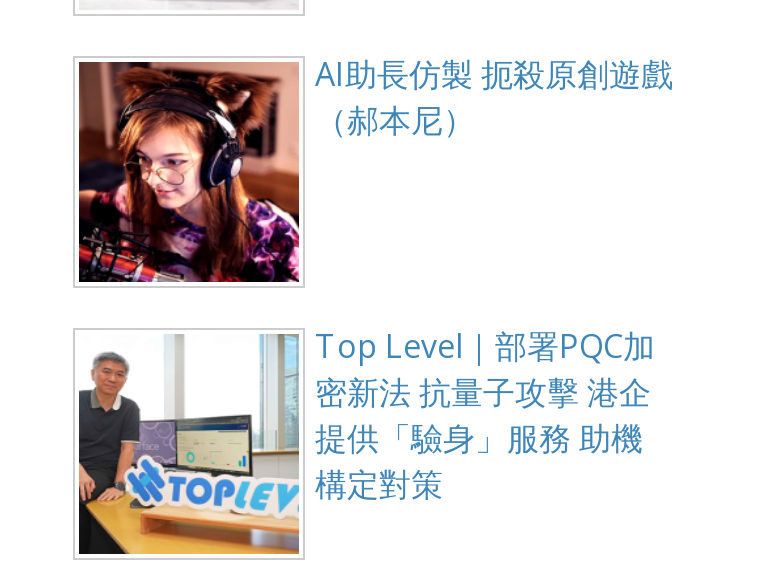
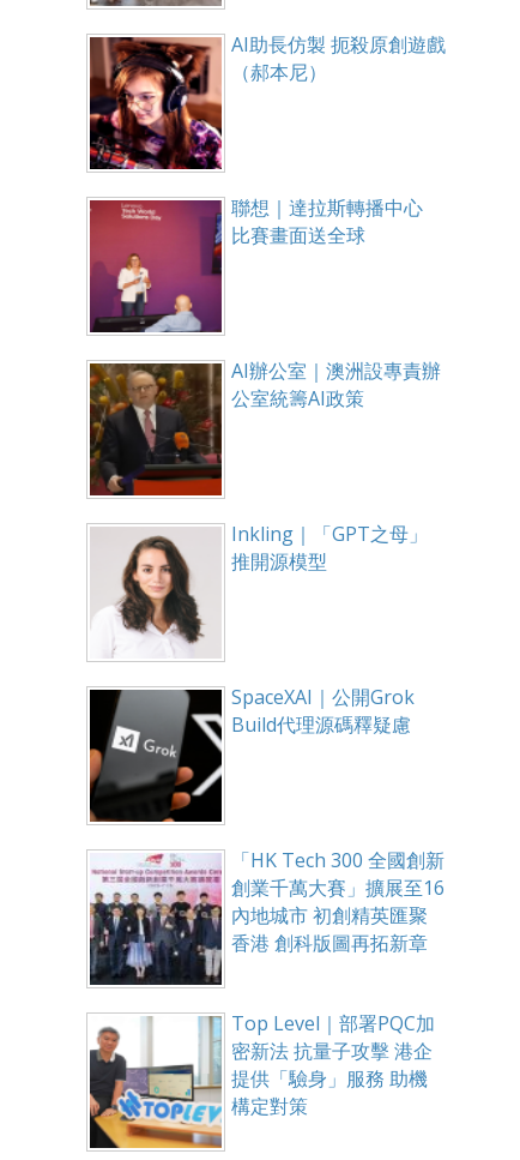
+ [image]
+ 聯想｜達拉斯轉播中心
+ 比賽畫面送全球

+ [image]
+ AI辦公室｜澳洲設專責辦
+ 公室統籌AI政策

+ [image]
+ SpaceXAI｜公開Grok
+ Build代理源碼釋疑慮

+ [image]
+ 「HK Tech 300 全國創新
+ 創業千萬大賽」擴展至16
+ 內地城市 初創精英匯聚
+ 香港 創科版圖再拓新章

+ [image]
+ Inkling｜「GPT之母」
+ 推開源模型
